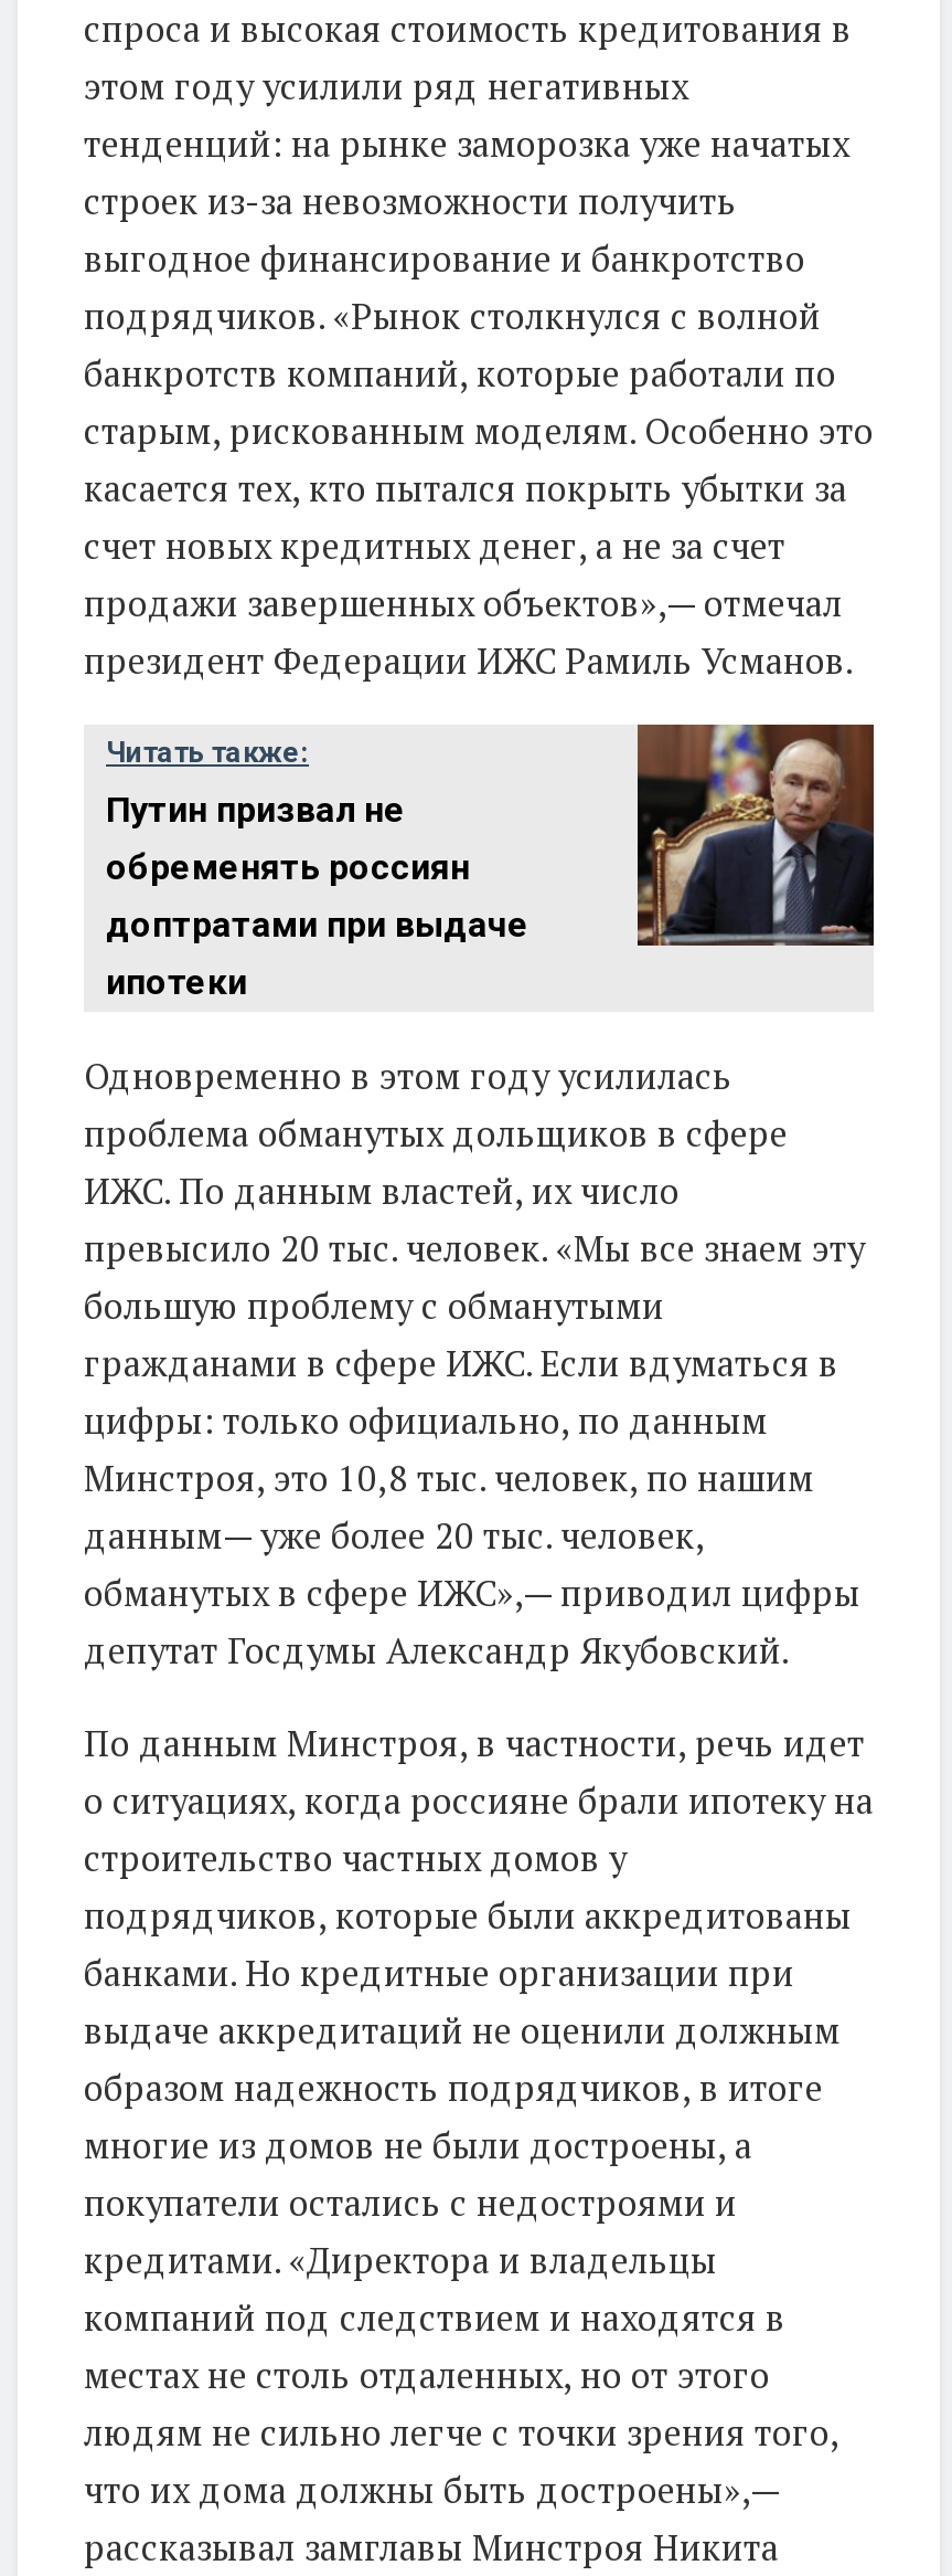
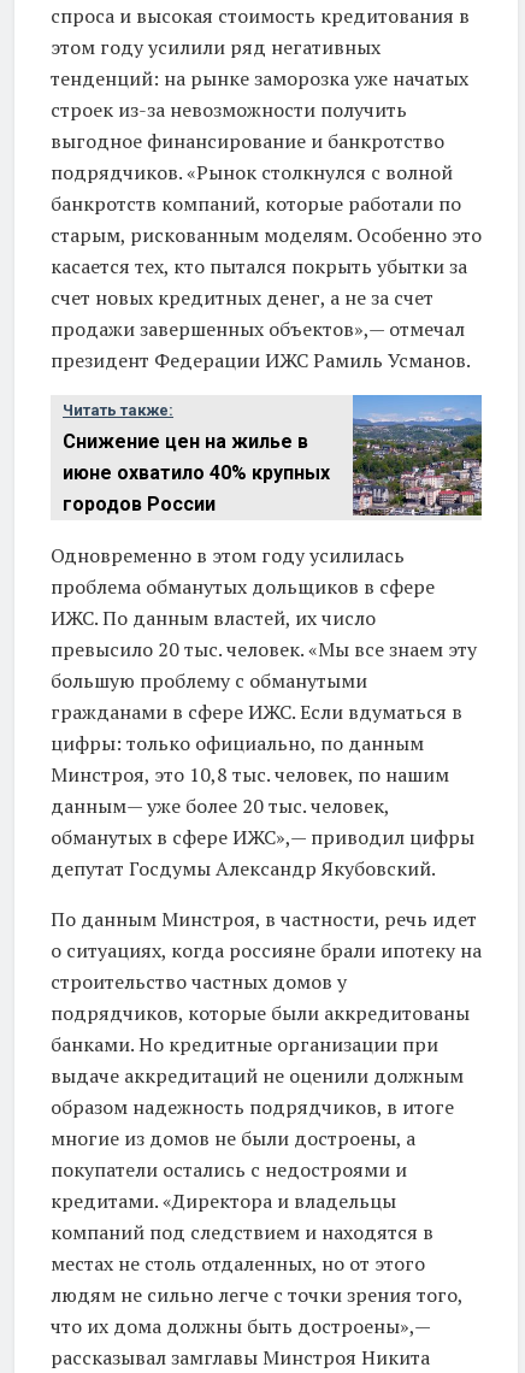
- [image]
+ [image]

- Путин призвал не
- обременять россиян
- доптратами при выдаче
- ипотеки
+ Снижение цен на жилье в
+ июне охватило 40% крупных
+ городов России
